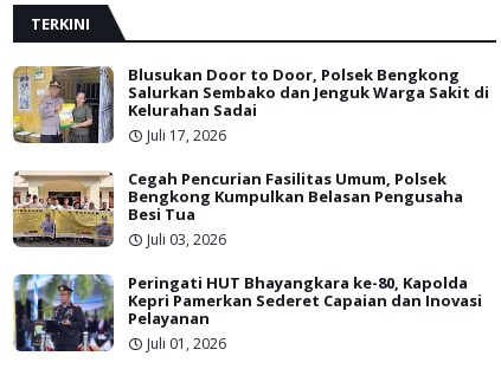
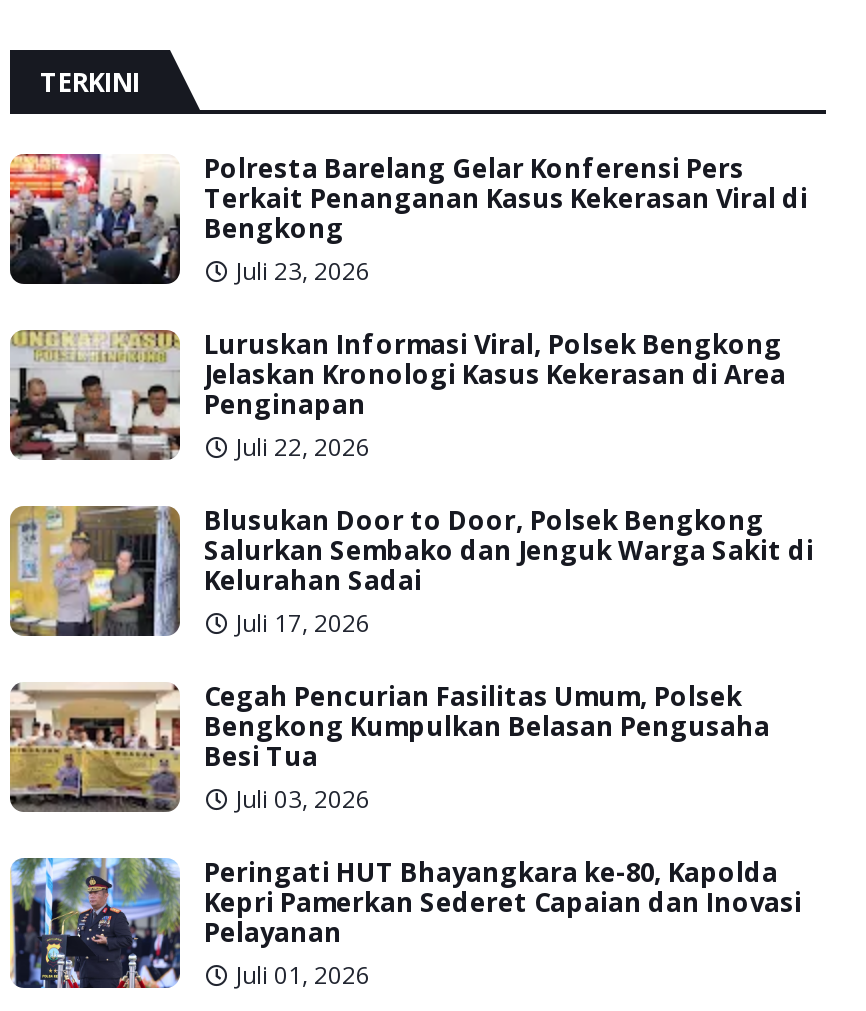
+ [image]
+ Polresta Barelang Gelar Konferensi Pers
+ Terkait Penanganan Kasus Kekerasan Viral di
+ Bengkong
+ Juli 23, 2026
+ Luruskan Informasi Viral, Polsek Bengkong
+ Jelaskan Kronologi Kasus Kekerasan di Area
+ Penginapan
+ Juli 22, 2026

+ [image]
